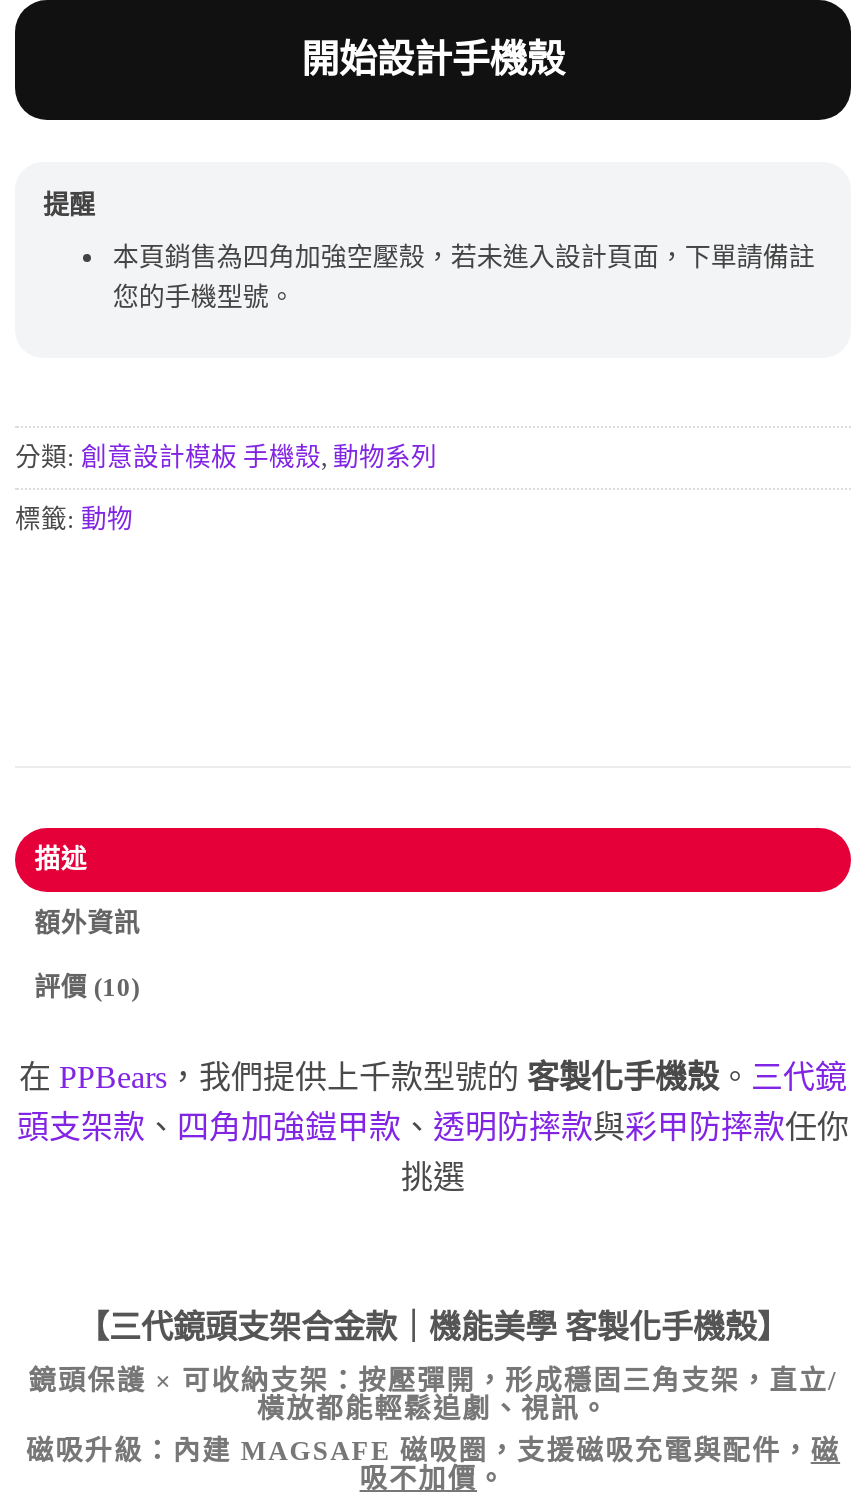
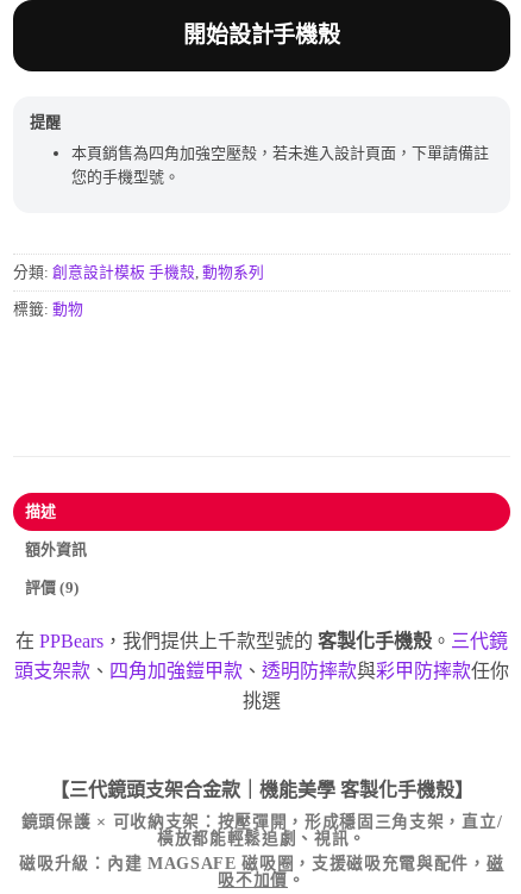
- 評價 (10)
+ 評價 (9)
